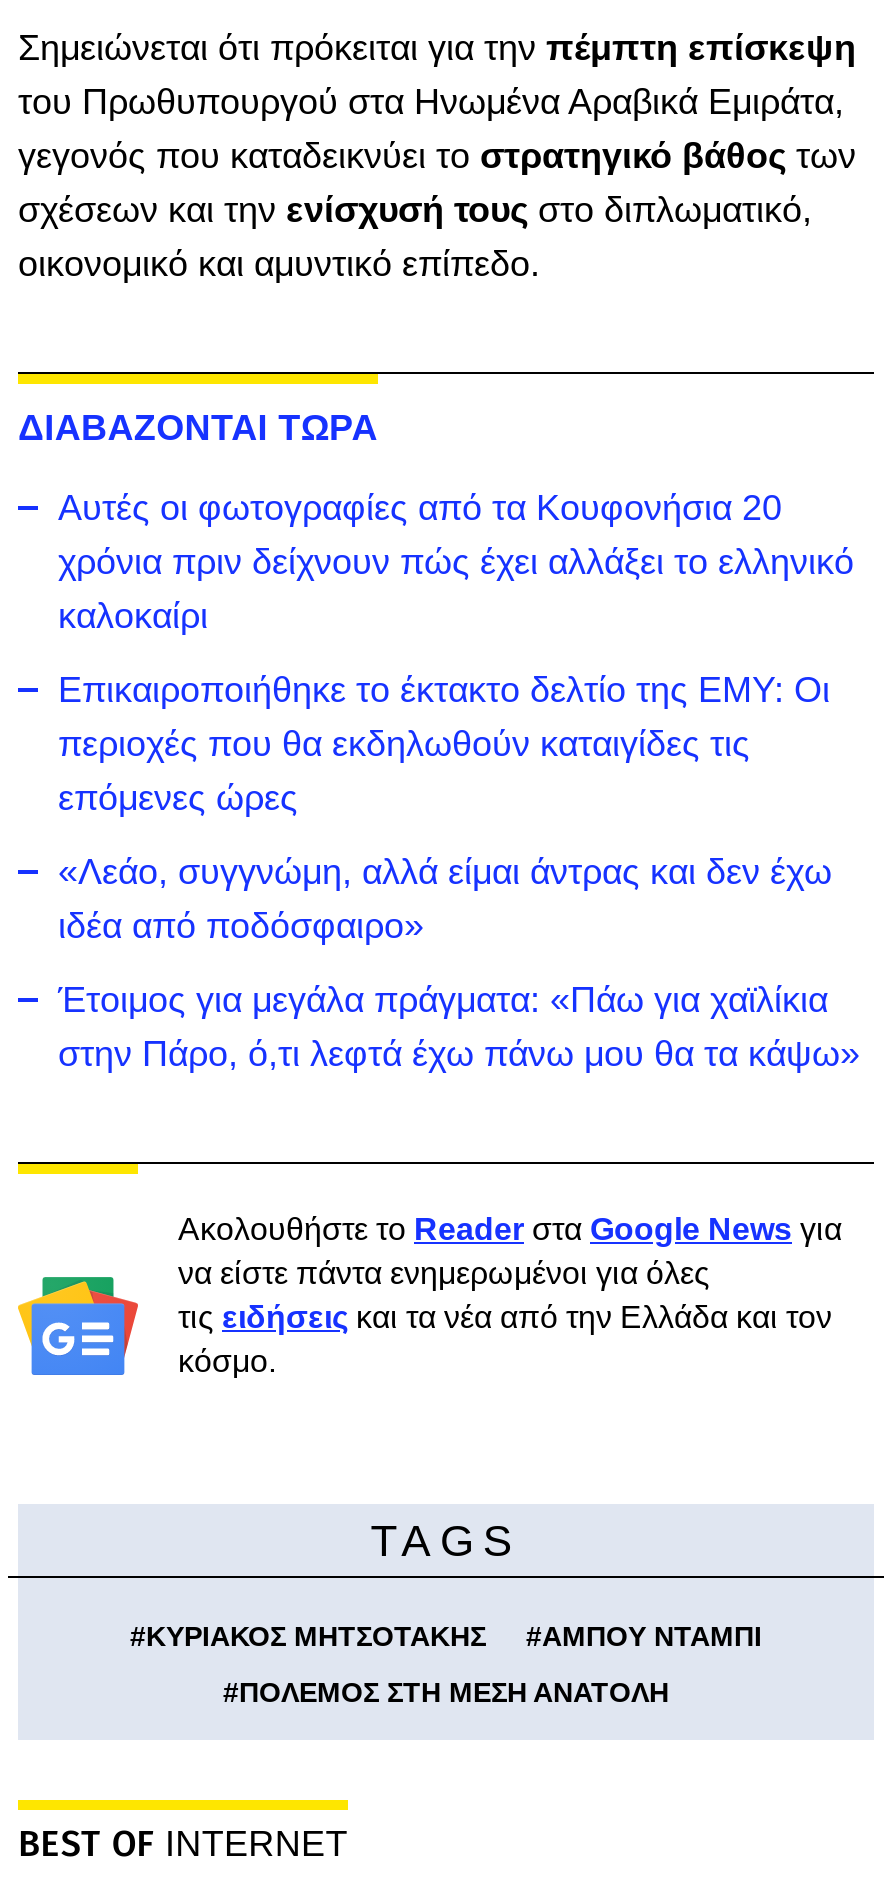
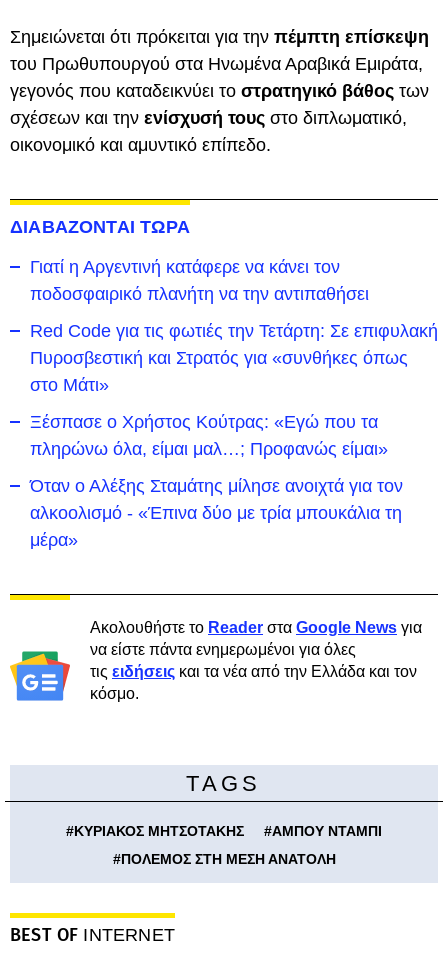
- Αυτές οι φωτογραφίες από τα Κουφονήσια 20
- χρόνια πριν δείχνουν πώς έχει αλλάξει το ελληνικό
- καλοκαίρι
+ Γιατί η Αργεντινή κατάφερε να κάνει τον
+ ποδοσφαιρικό πλανήτη να την αντιπαθήσει

- Επικαιροποιήθηκε το έκτακτο δελτίο της ΕΜΥ: Οι
- περιοχές που θα εκδηλωθούν καταιγίδες τις
- επόμενες ώρες
+ Red Code για τις φωτιές την Τετάρτη: Σε επιφυλακή
+ Πυροσβεστική και Στρατός για «συνθήκες όπως
+ στο Μάτι»

- «Λεάο, συγγνώμη, αλλά είμαι άντρας και δεν έχω
- ιδέα από ποδόσφαιρο»
+ Ξέσπασε ο Χρήστος Κούτρας: «Εγώ που τα
+ πληρώνω όλα, είμαι μαλ…; Προφανώς είμαι»

- Έτοιμος για μεγάλα πράγματα: «Πάω για χαϊλίκια
- στην Πάρο, ό,τι λεφτά έχω πάνω μου θα τα κάψω»
+ Όταν ο Αλέξης Σταμάτης μίλησε ανοιχτά για τον
+ αλκοολισμό - «Έπινα δύο με τρία μπουκάλια τη
+ μέρα»
